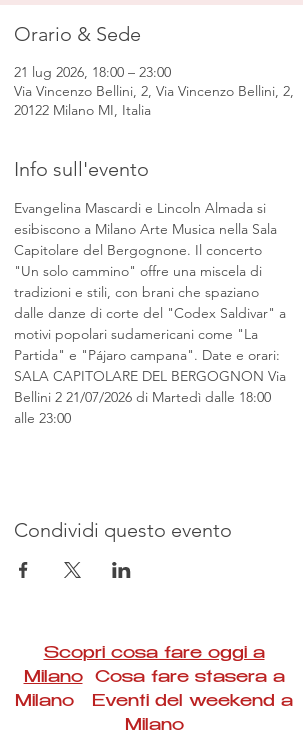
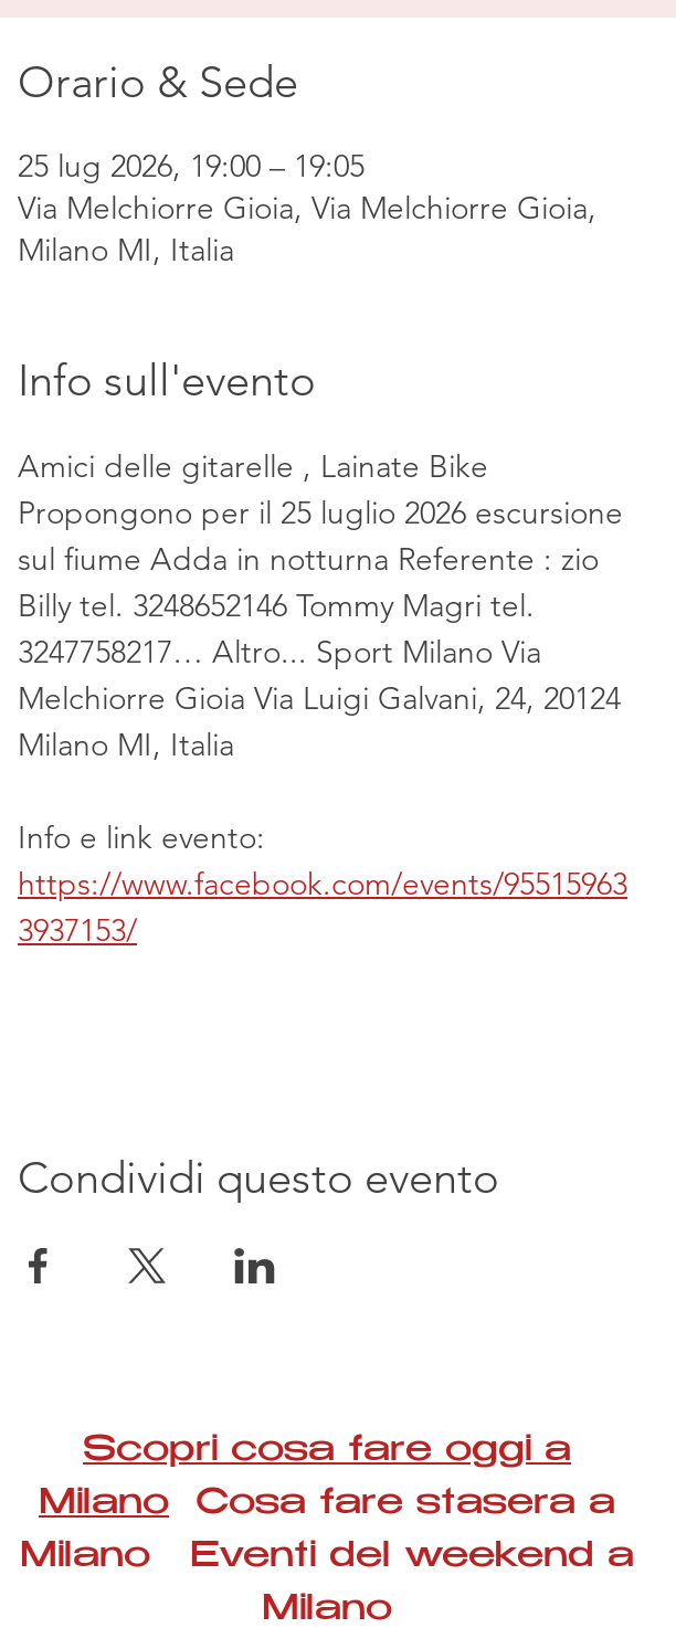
- 21 lug 2026, 18:00 – 23:00
- Via Vincenzo Bellini, 2, Via Vincenzo Bellini, 2,
- 20122 Milano MI, Italia
+ 25 lug 2026, 19:00 – 19:05
+ Via Melchiorre Gioia, Via Melchiorre Gioia,
+ Milano MI, Italia

- Evangelina Mascardi e Lincoln Almada si
- esibiscono a Milano Arte Musica nella Sala
- Capitolare del Bergognone. Il concerto
- "Un solo cammino" offre una miscela di
- tradizioni e stili, con brani che spaziano
- dalle danze di corte del "Codex Saldivar" a
- motivi popolari sudamericani come "La
- Partida" e "Pájaro campana". Date e orari:
- SALA CAPITOLARE DEL BERGOGNON Via
- Bellini 2 21/07/2026 di Martedì dalle 18:00
- alle 23:00
+ Amici delle gitarelle , Lainate Bike
+ Propongono per il 25 luglio 2026 escursione
+ sul fiume Adda in notturna Referente : zio
+ Billy tel. 3248652146 Tommy Magri tel.
+ 3247758217… Altro... Sport Milano Via
+ Melchiorre Gioia Via Luigi Galvani, 24, 20124
+ Milano MI, Italia
+ Info e link evento:
+ https://www.facebook.com/events/95515963
+ 3937153/
